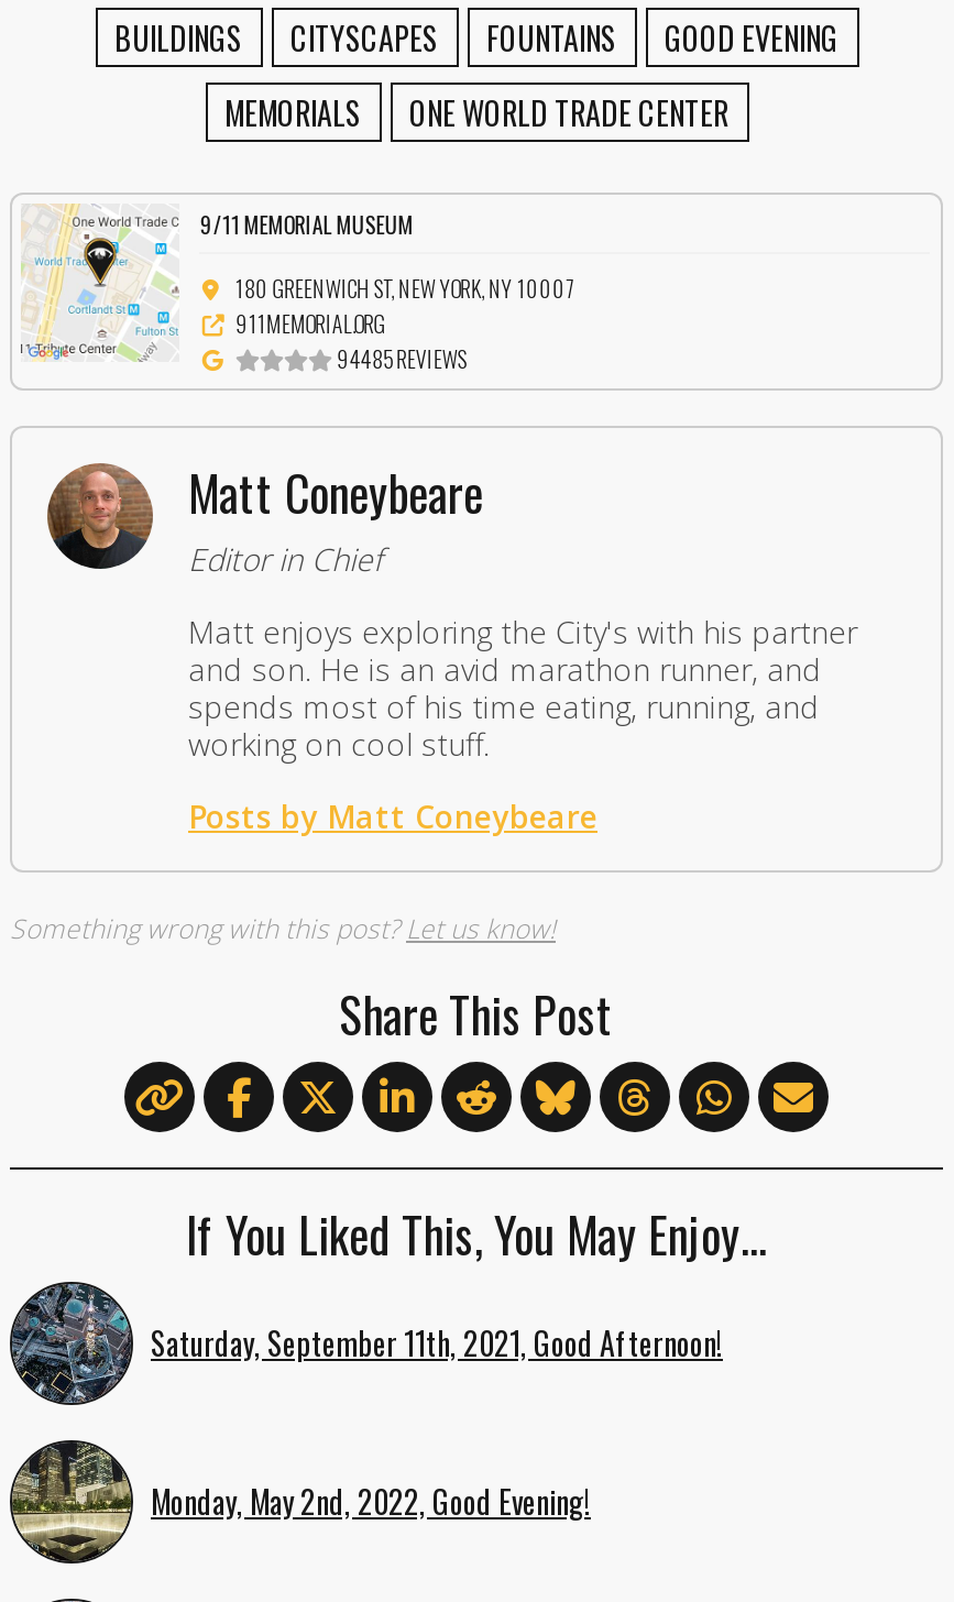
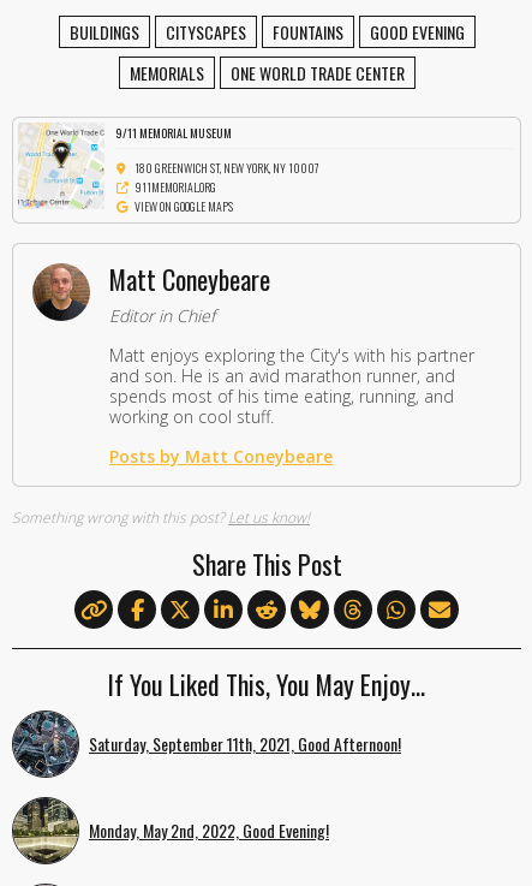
- 94485 REVIEWS
+ VIEW ON GOOGLE MAPS
